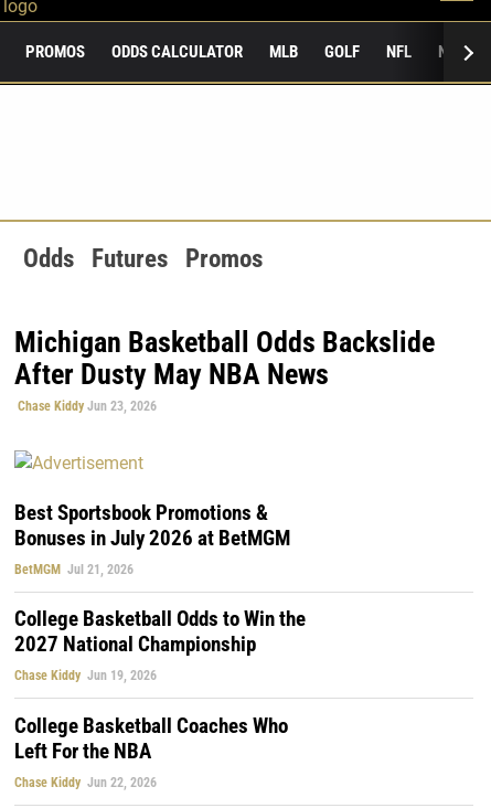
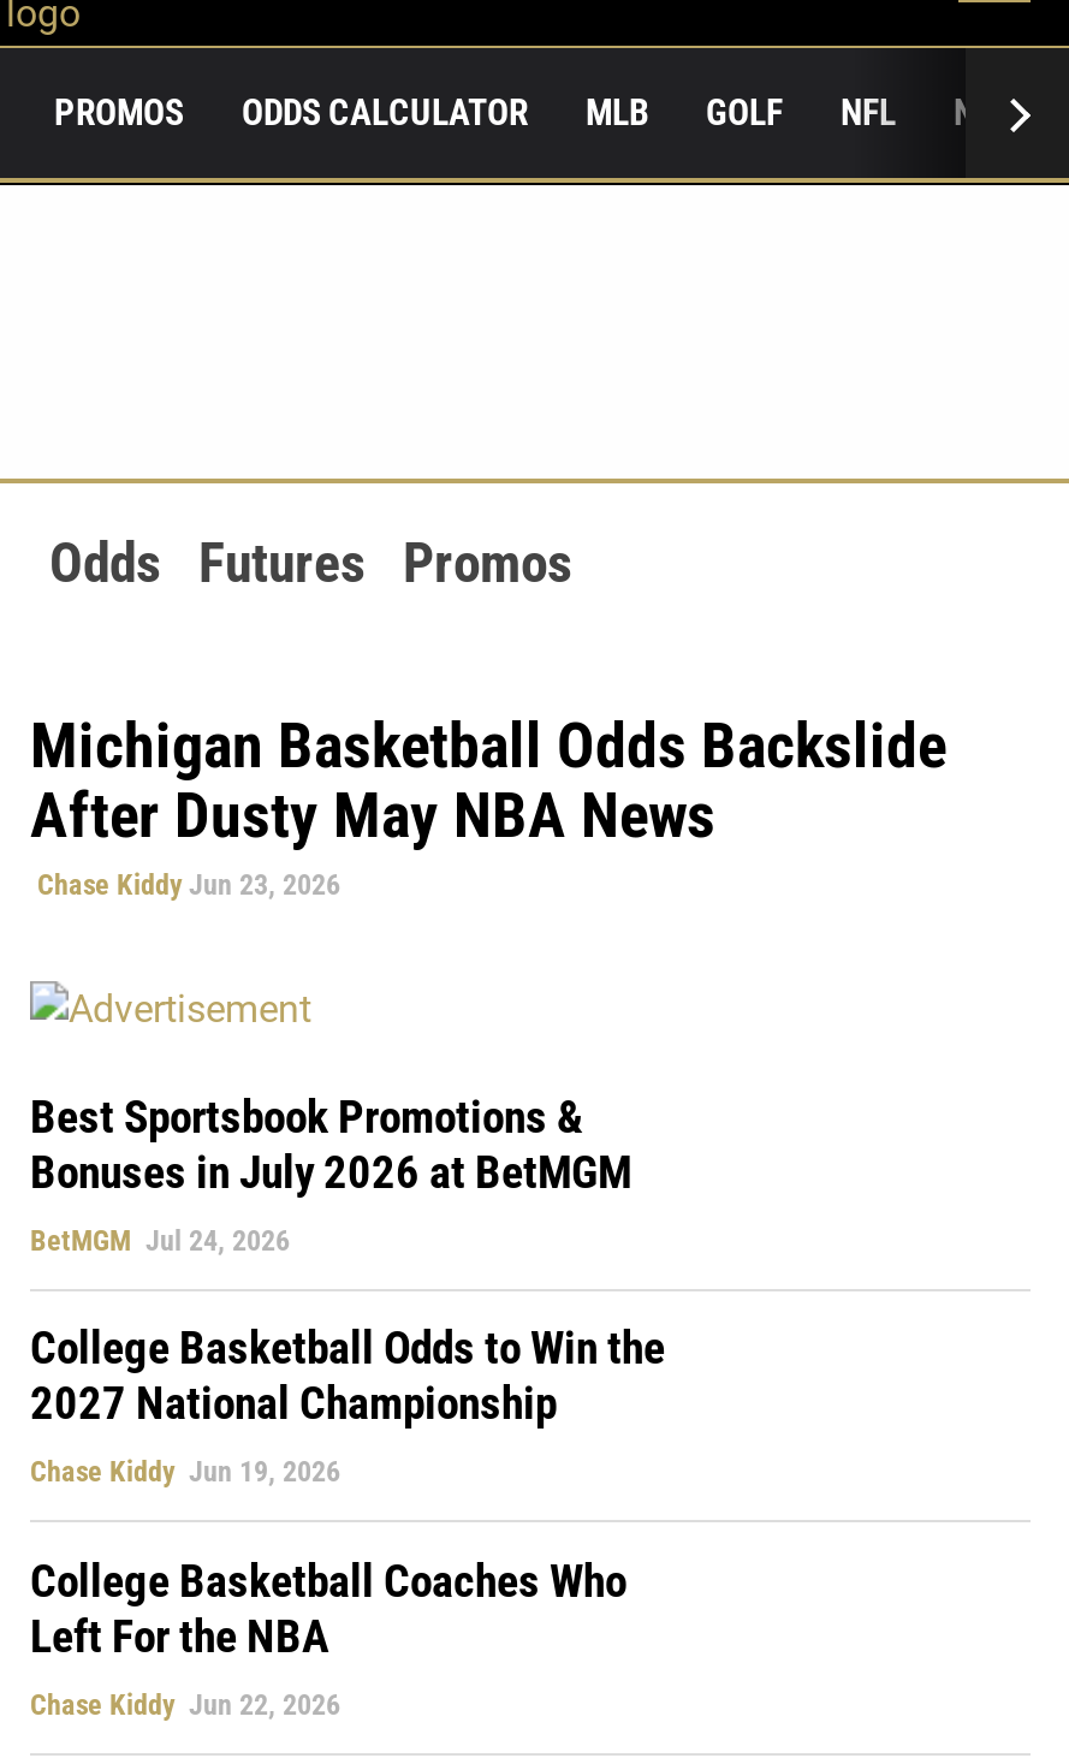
- BetMGM Jul 21, 2026
+ BetMGM Jul 24, 2026
